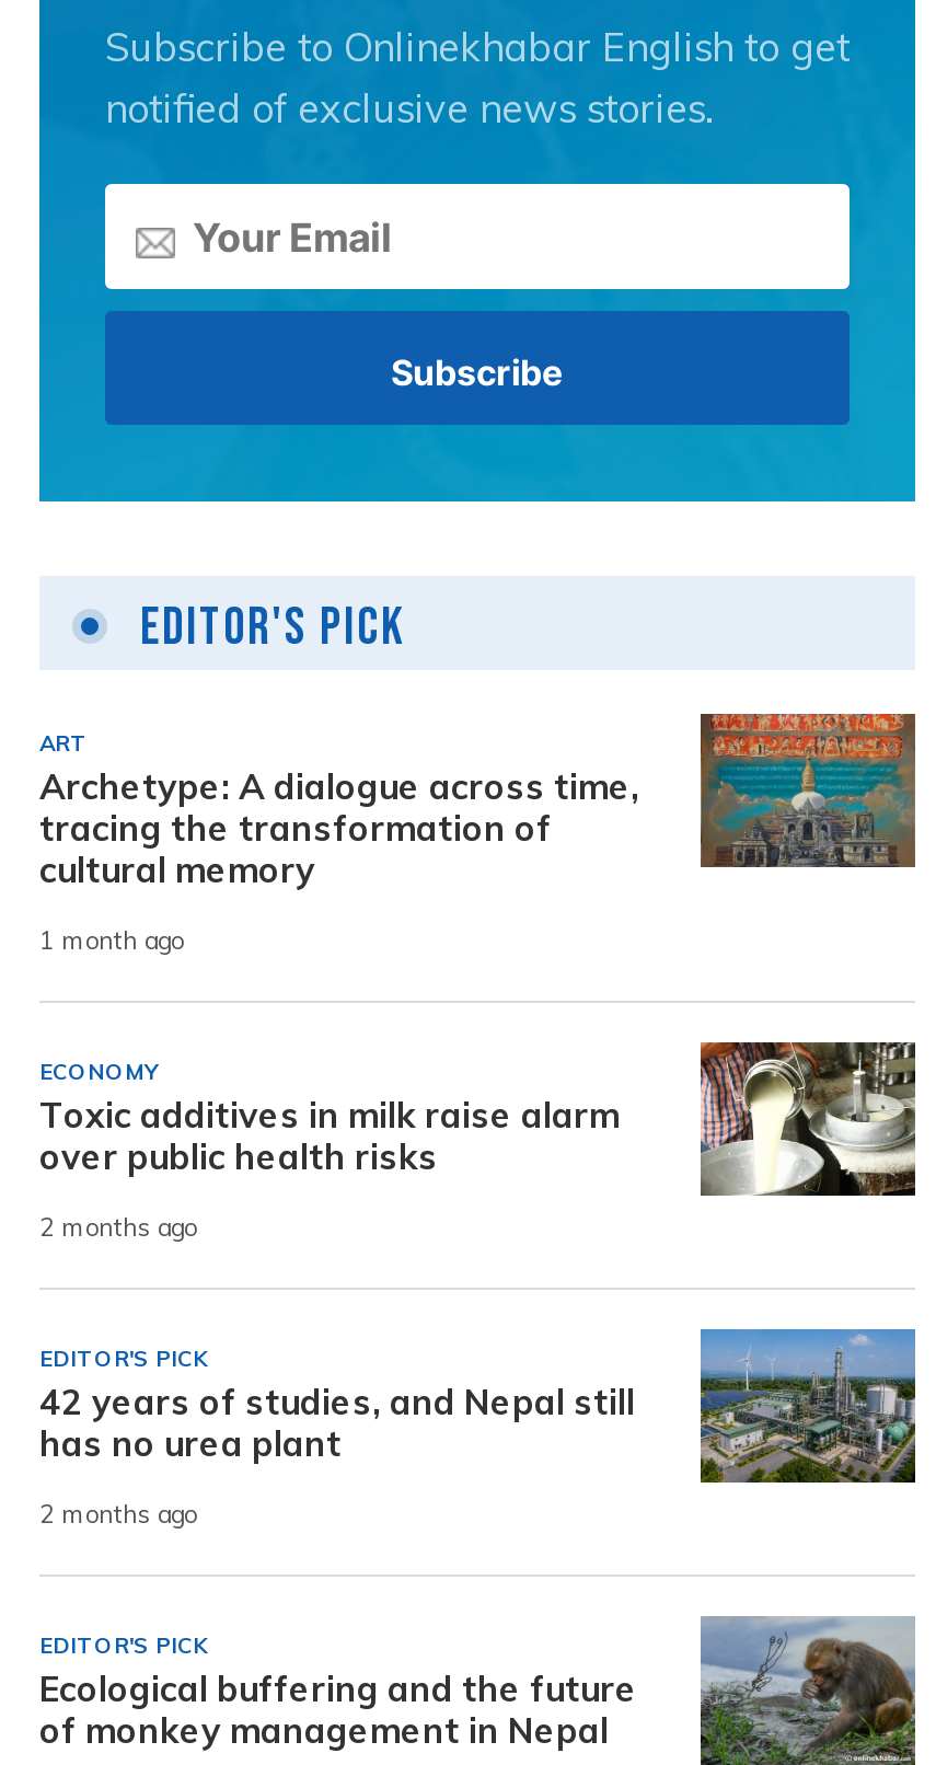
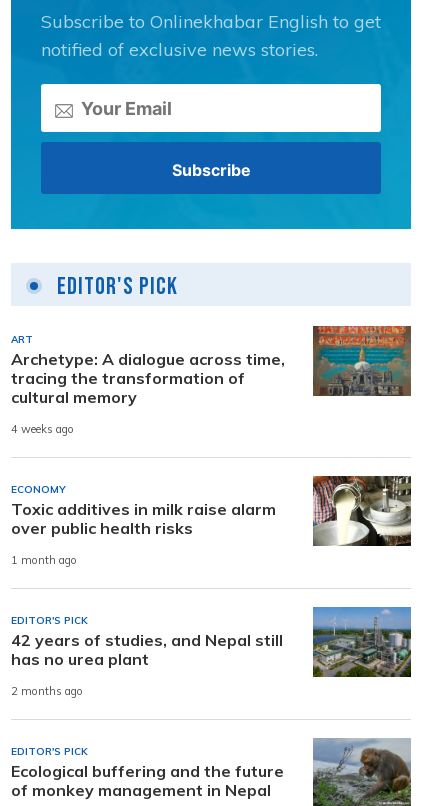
- 1 month ago
+ 4 weeks ago

- 2 months ago
+ 1 month ago
